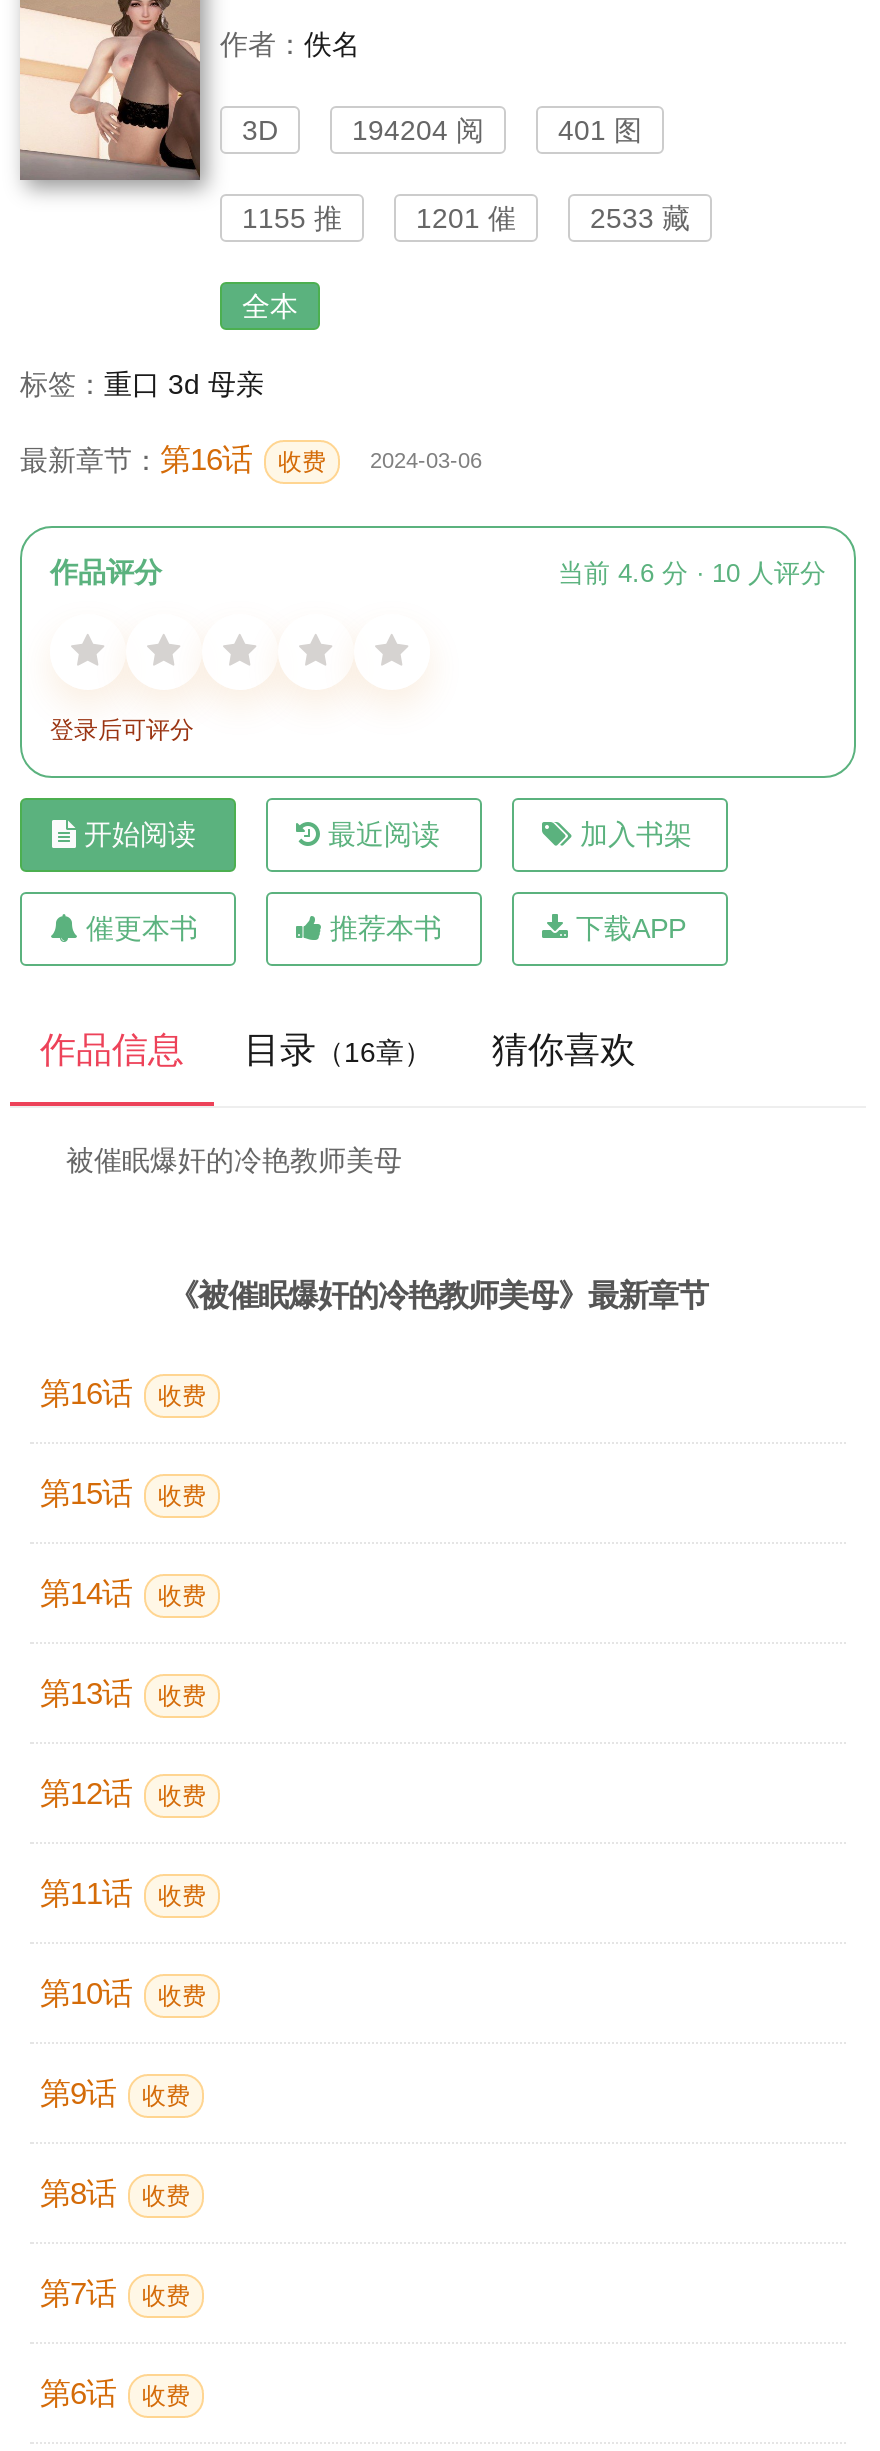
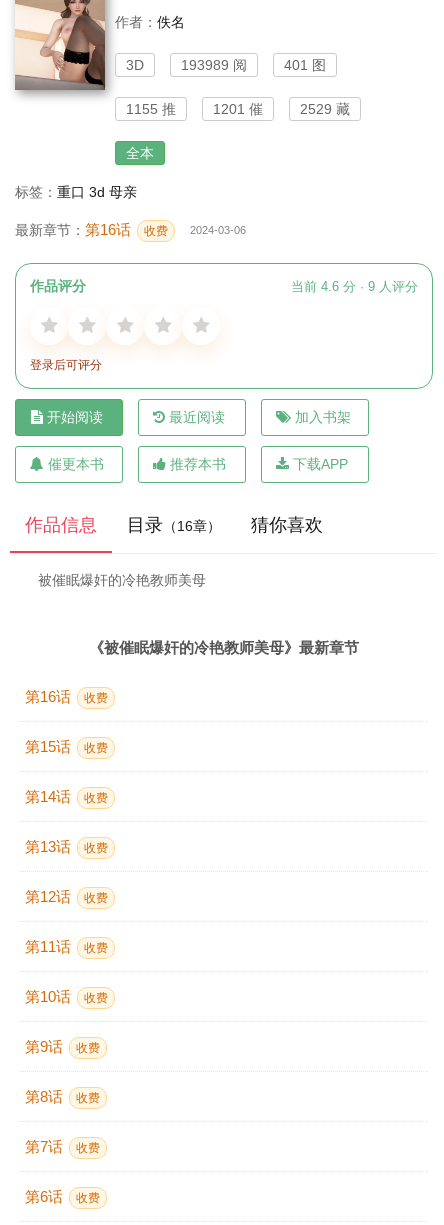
- 194204 阅
+ 193989 阅

- 2533 藏
+ 2529 藏

- 当前 4.6 分 · 10 人评分
+ 当前 4.6 分 · 9 人评分
